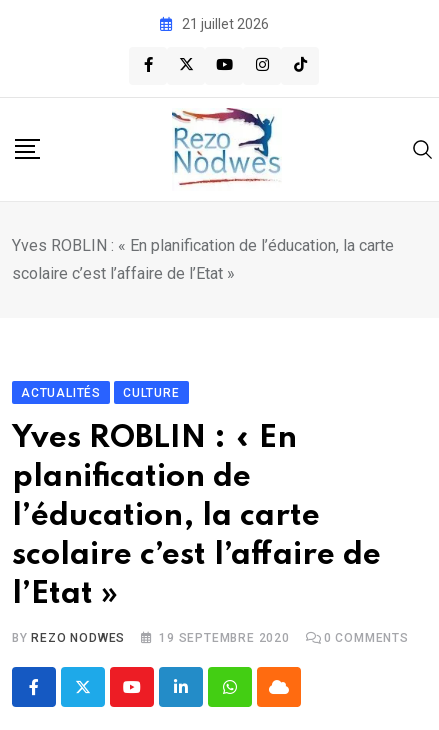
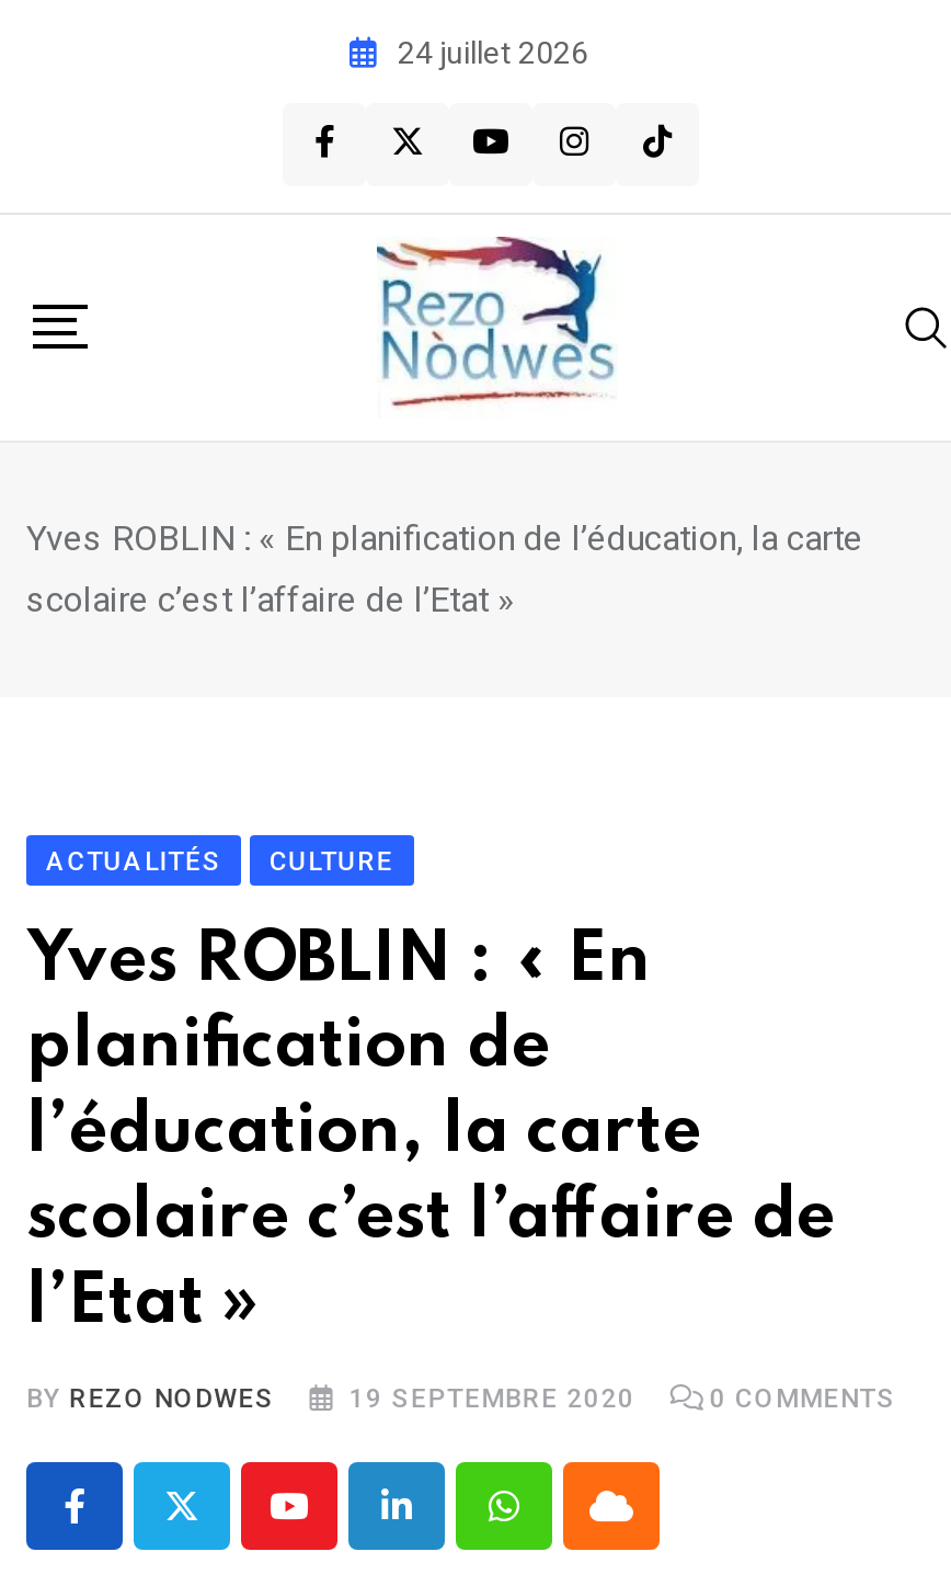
- 21 juillet 2026
+ 24 juillet 2026
